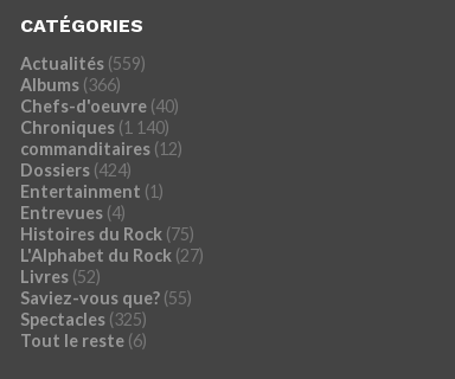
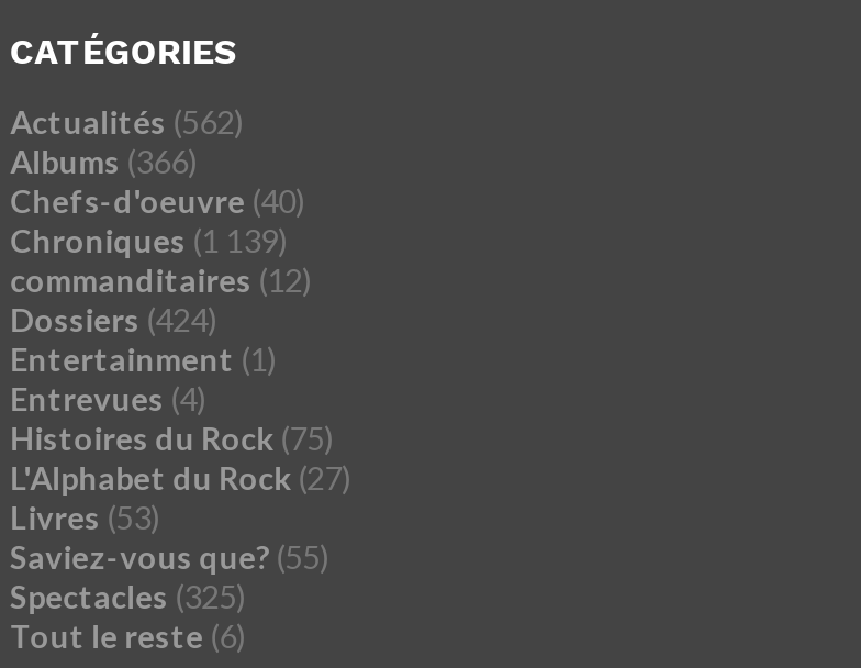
- Actualités (559)
+ Actualités (562)

- Chroniques (1 140)
+ Chroniques (1 139)

- Livres (52)
+ Livres (53)
